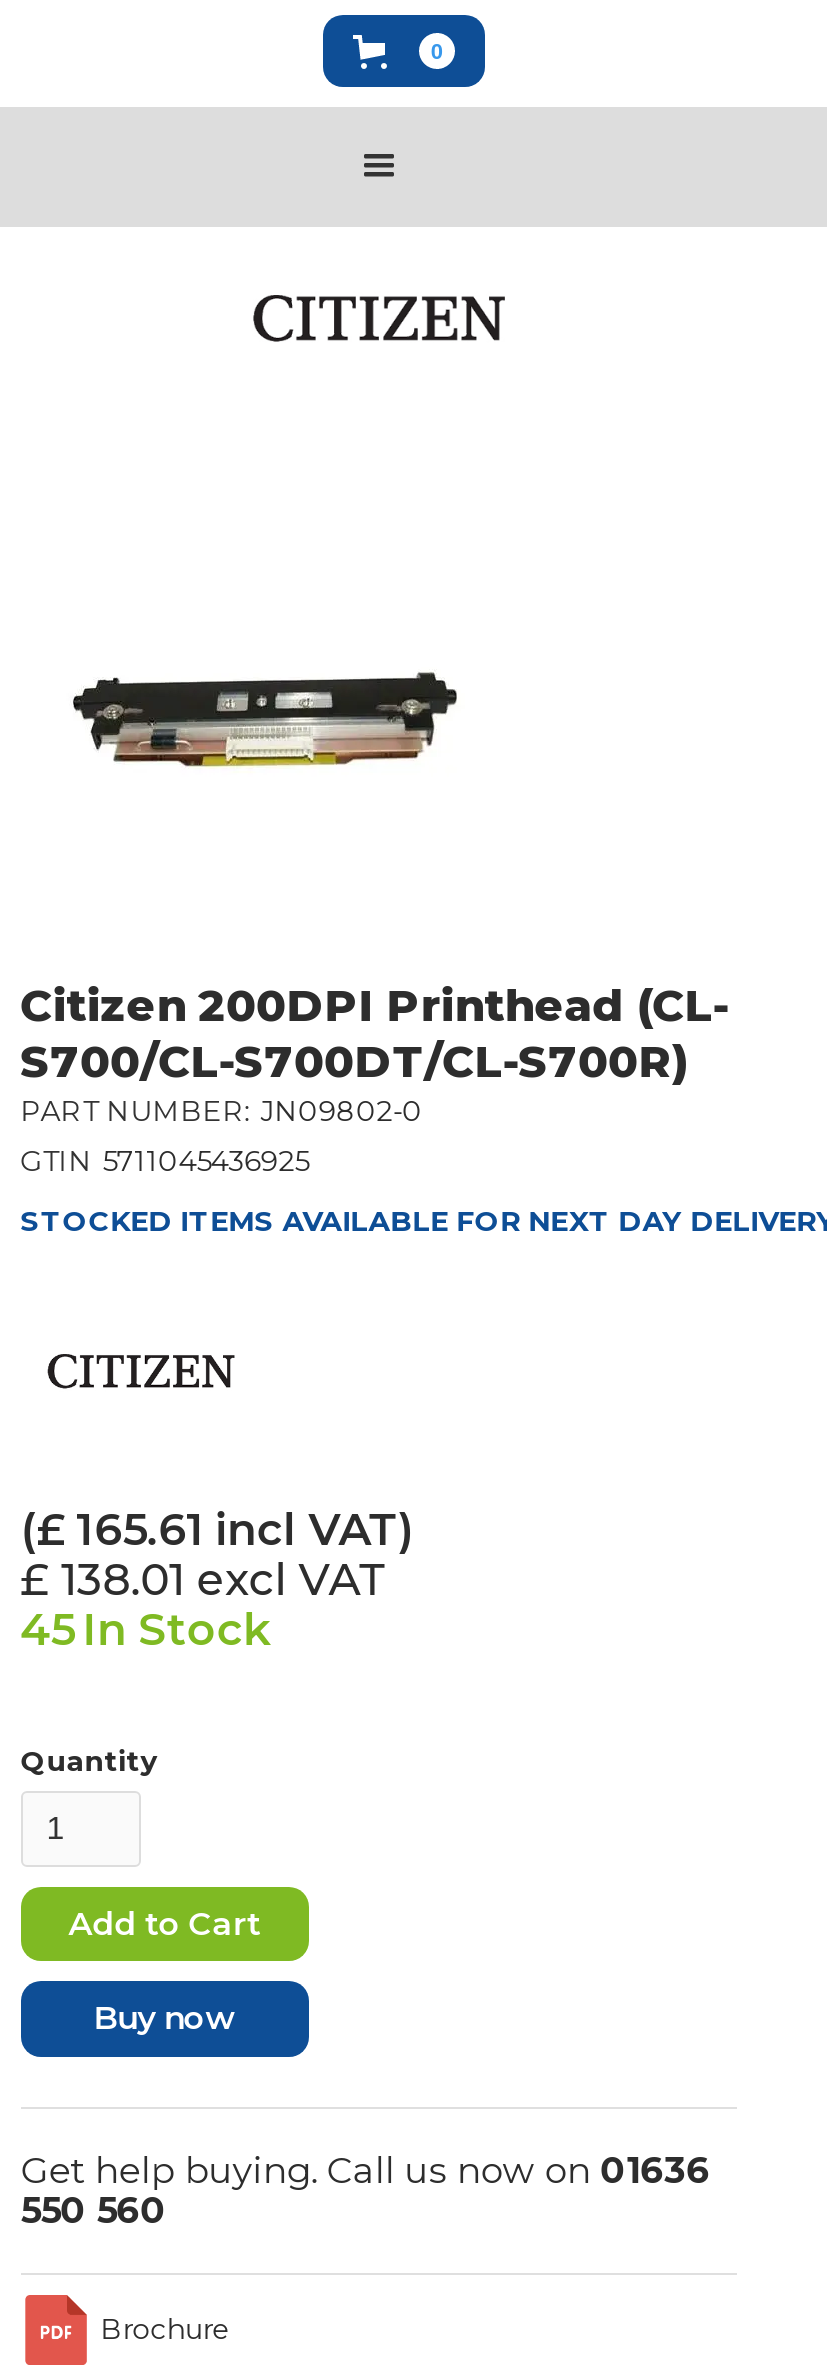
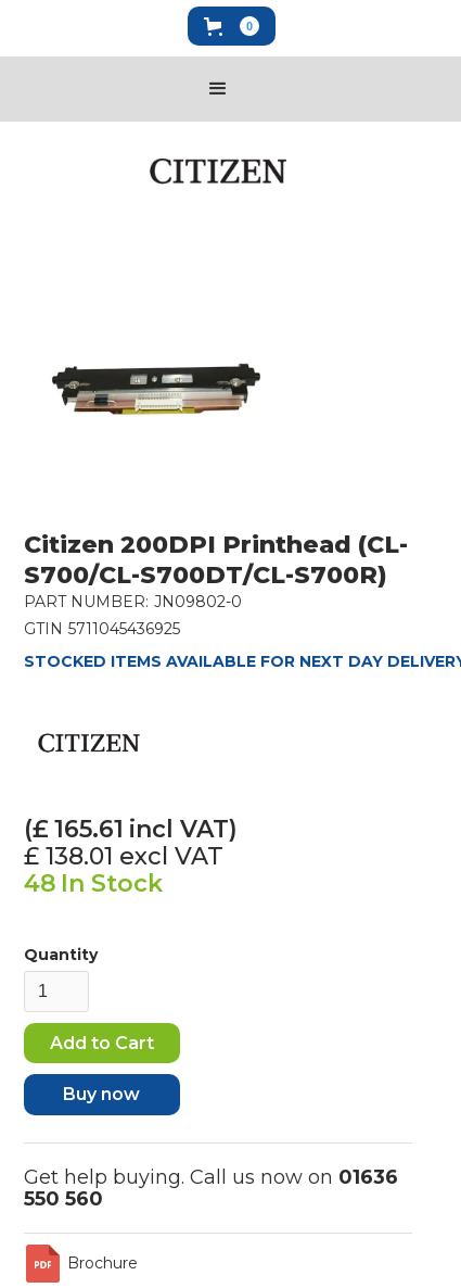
- 45 In Stock
+ 48 In Stock
